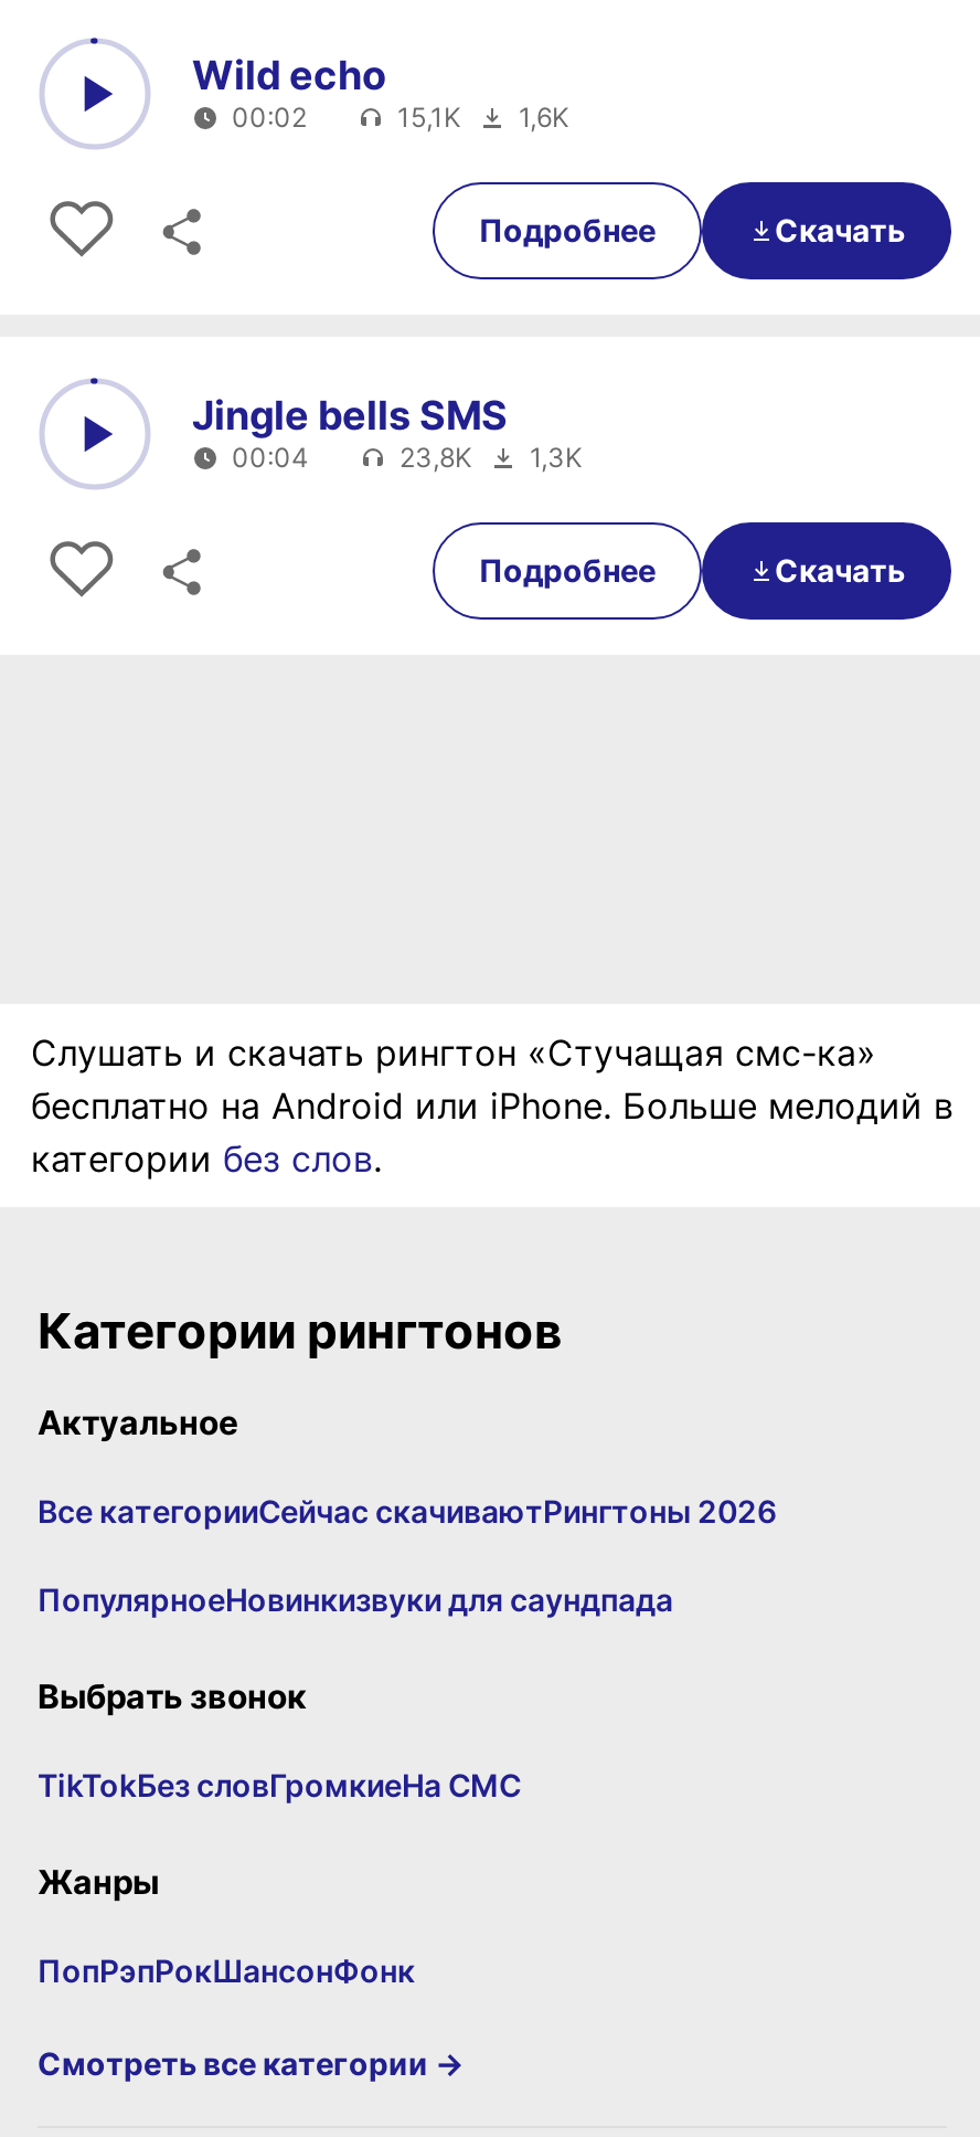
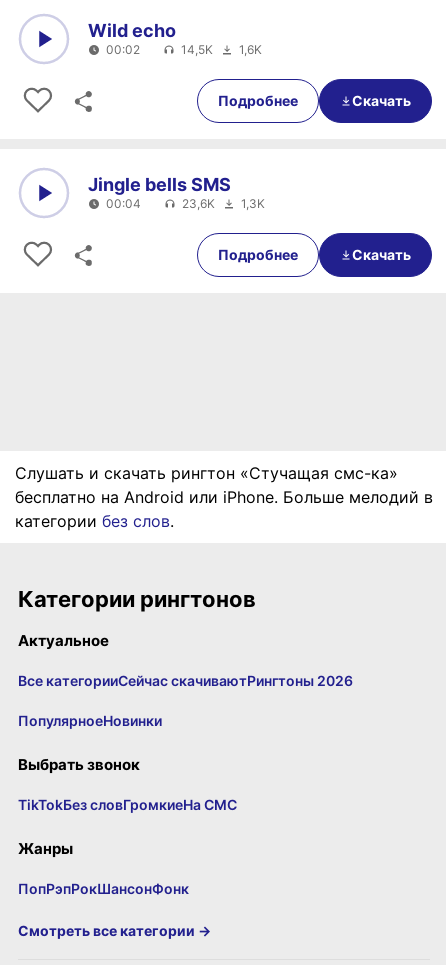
- 15,1K 1,6K
+ 14,5K 1,6K

- 23,8K 1,3K
+ 23,6K 1,3K

- ПопулярноеНовинкизвуки для саундпада
+ ПопулярноеНовинки
